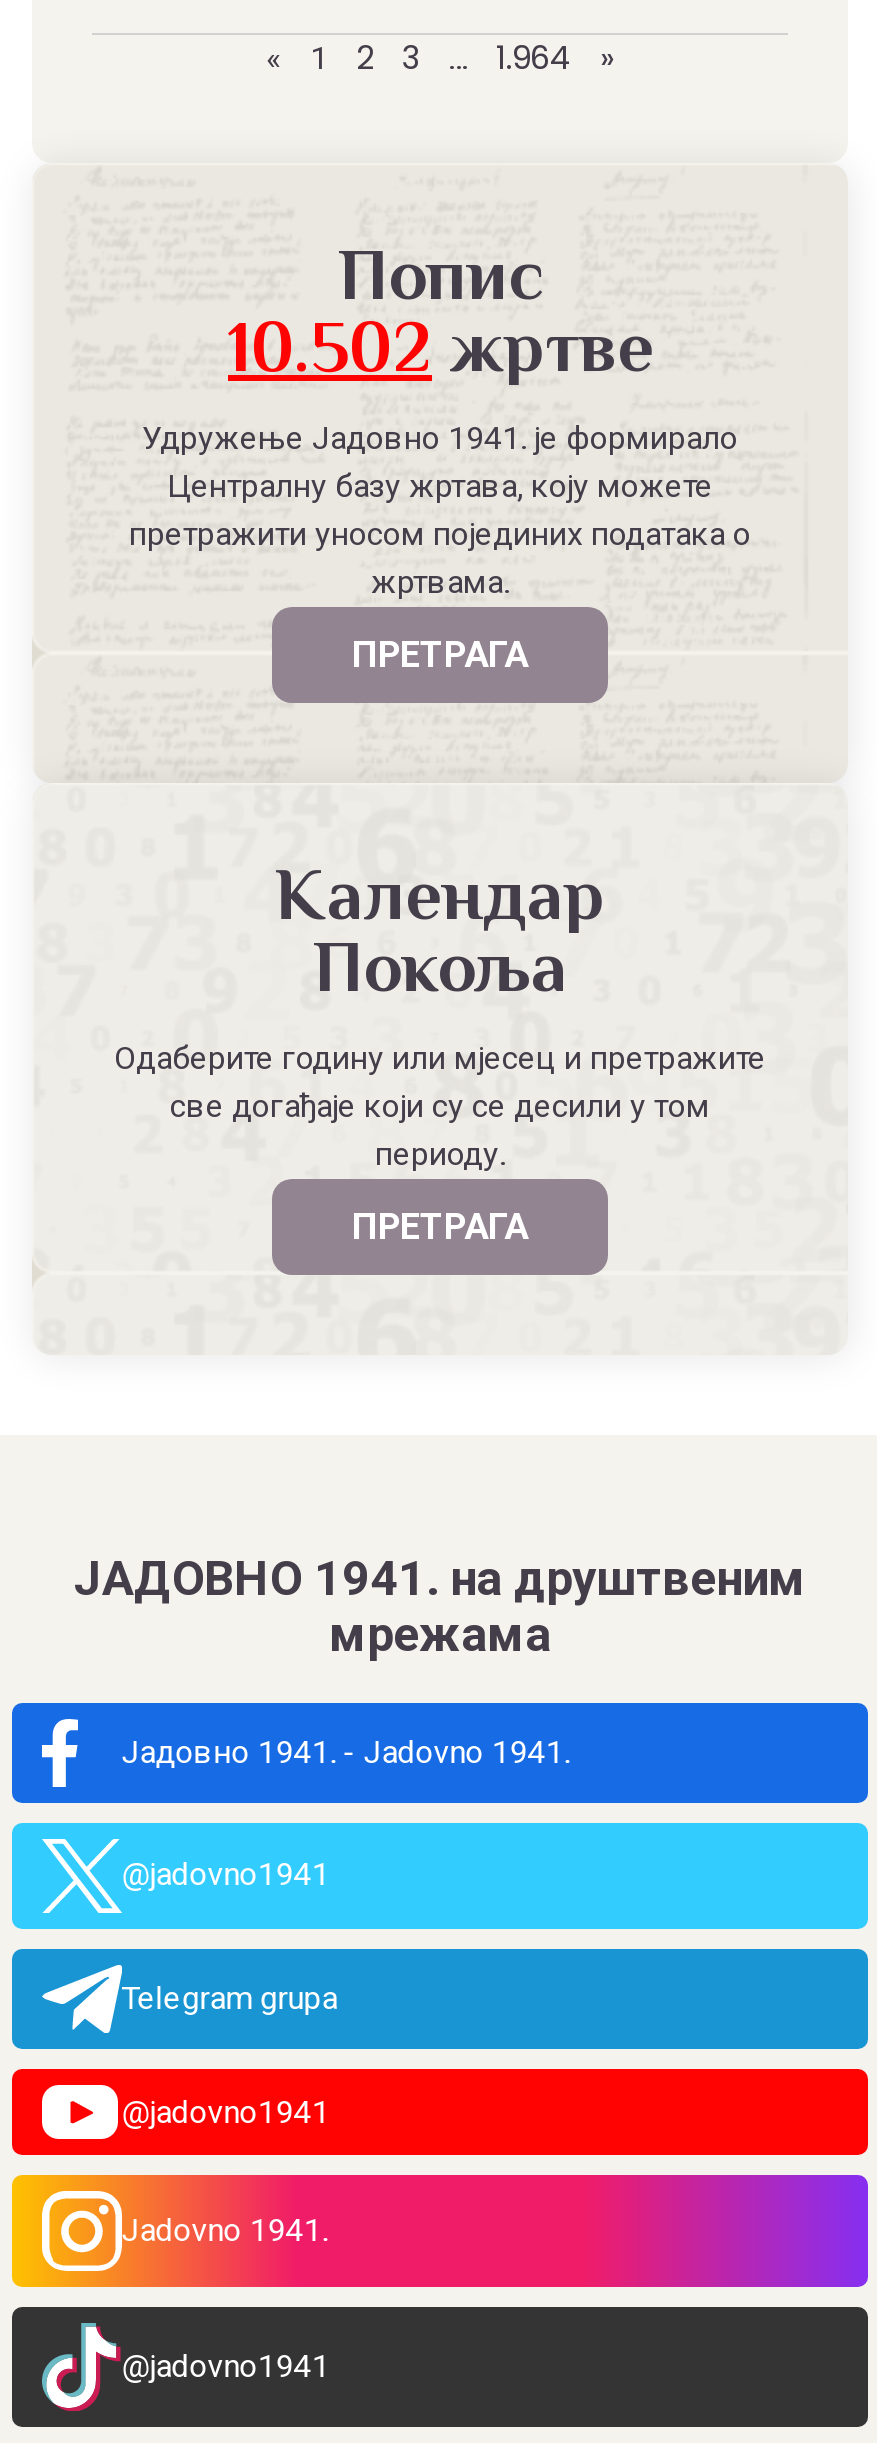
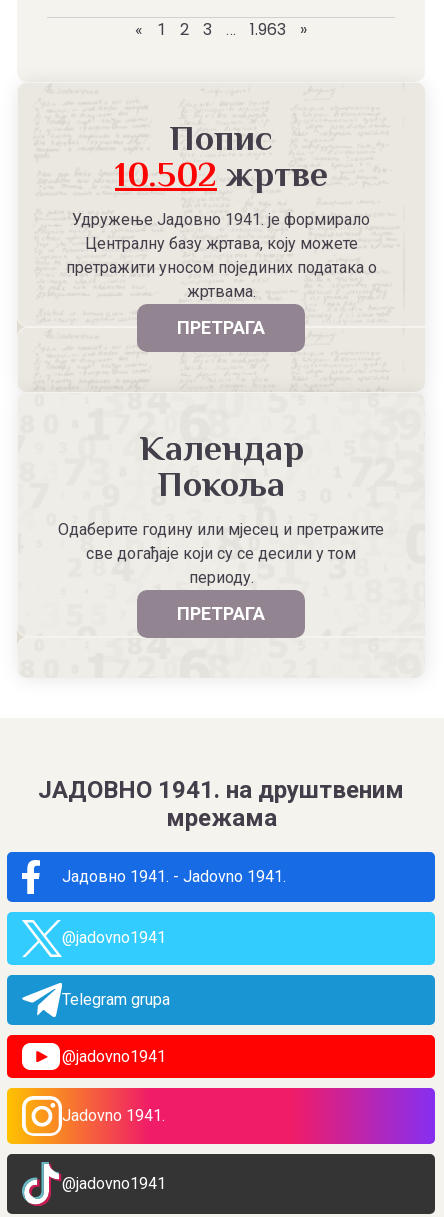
- 1.964
+ 1.963
